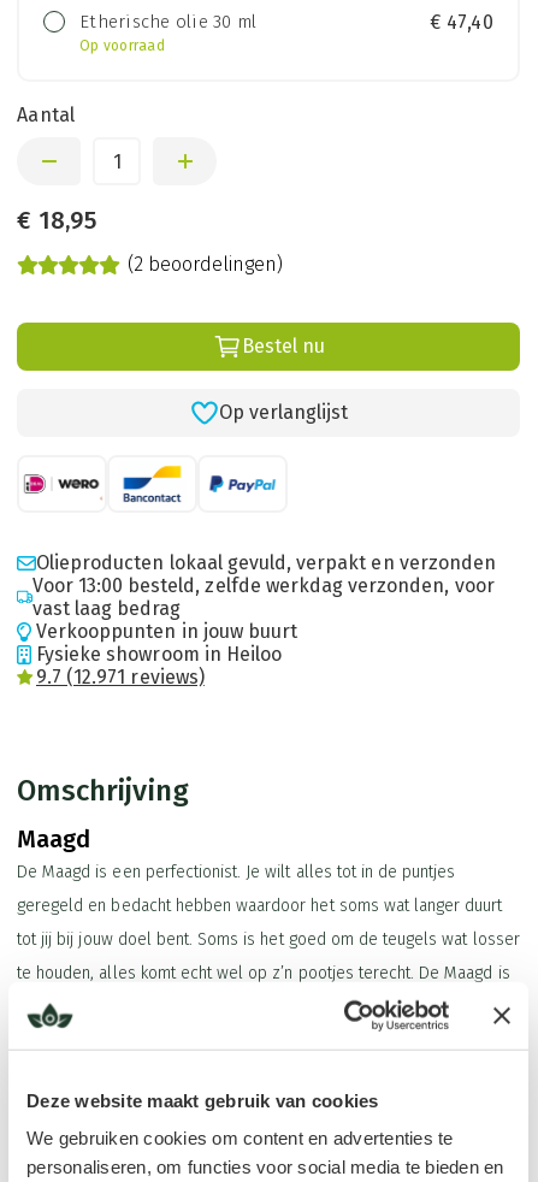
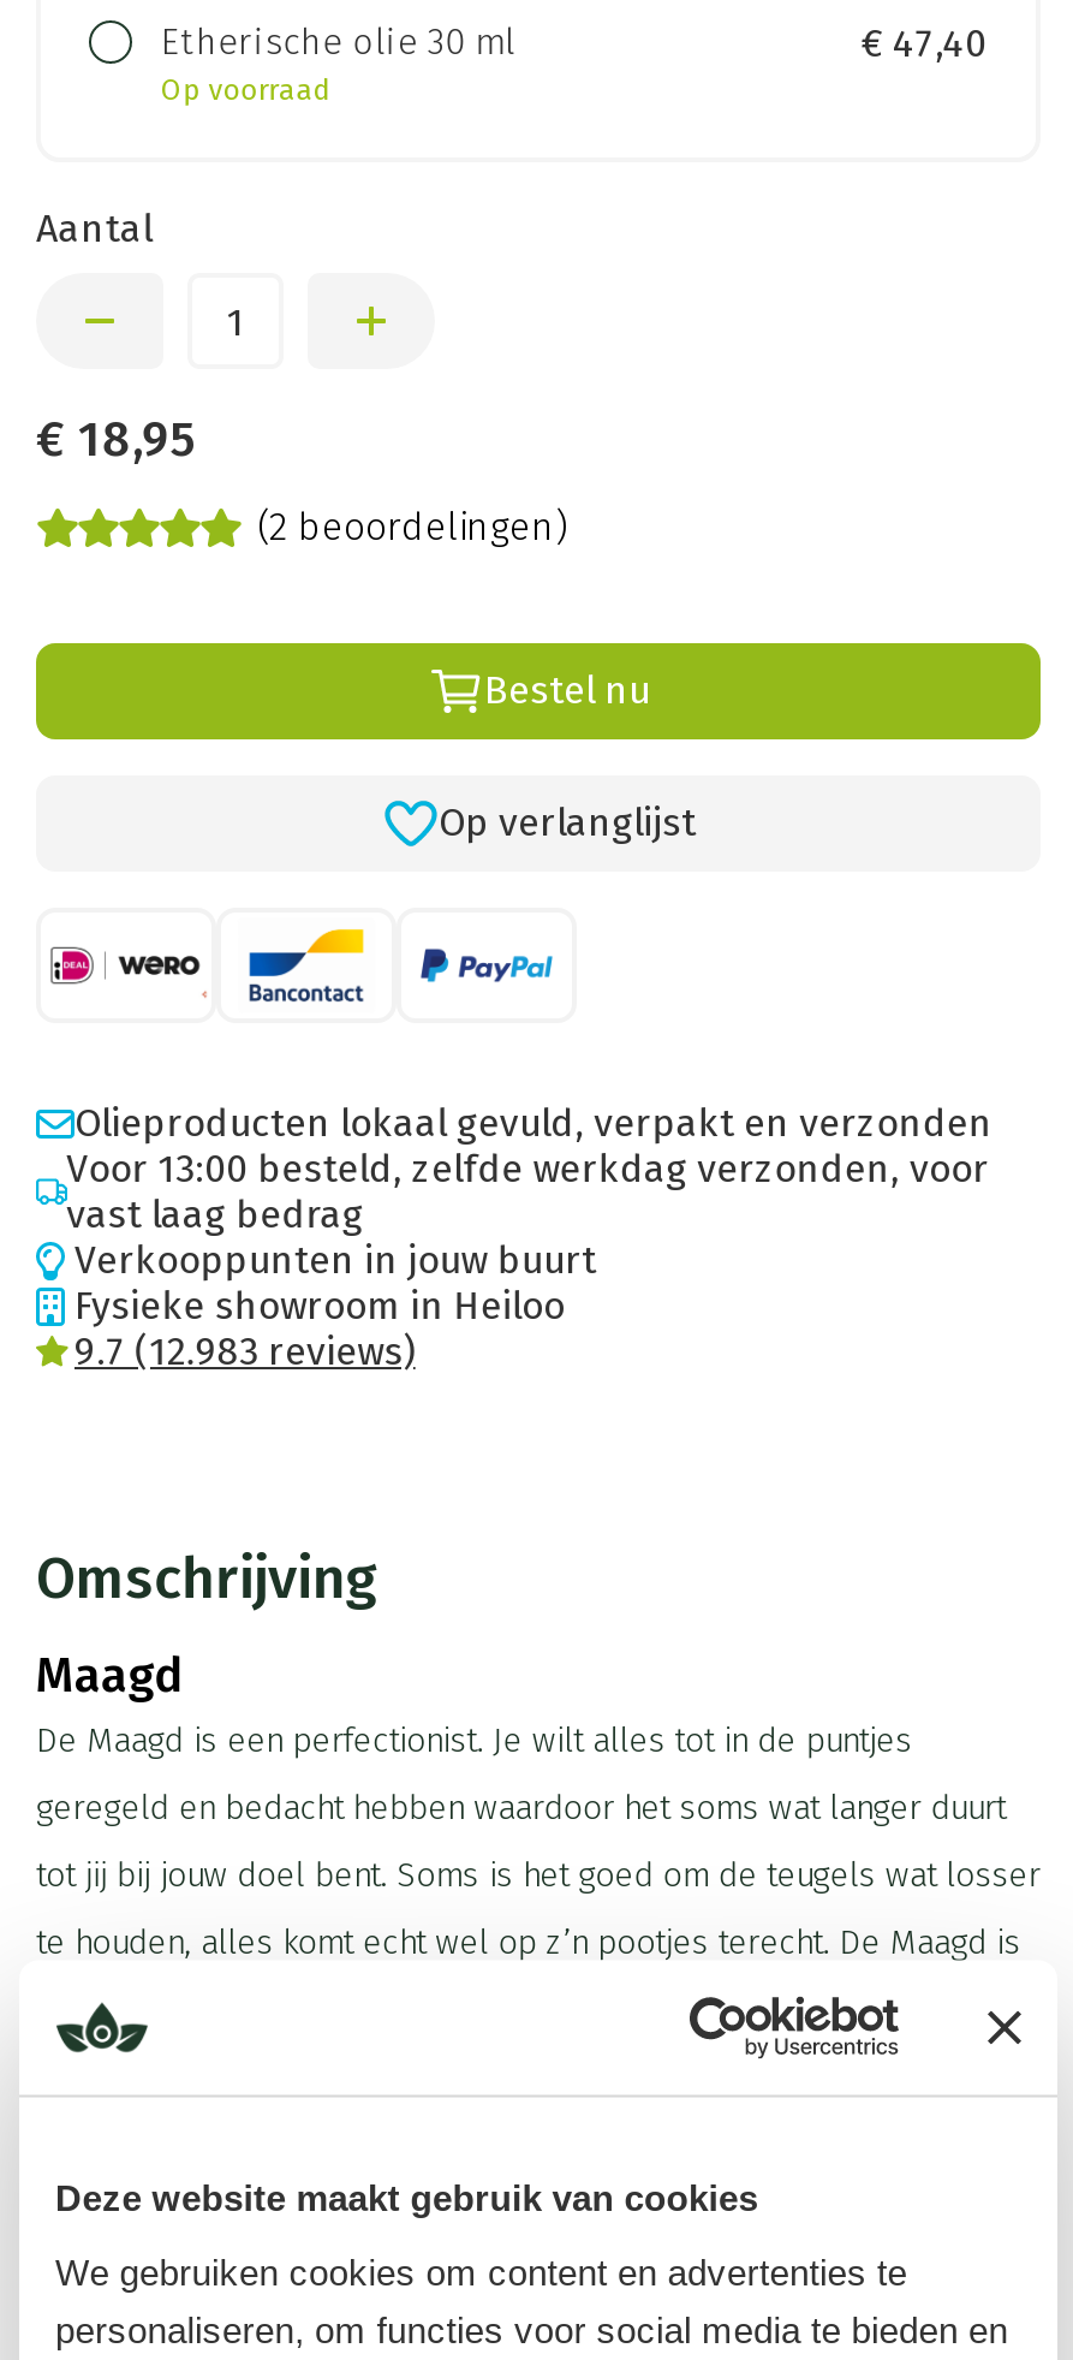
- 9.7 (12.971 reviews)
+ 9.7 (12.983 reviews)
